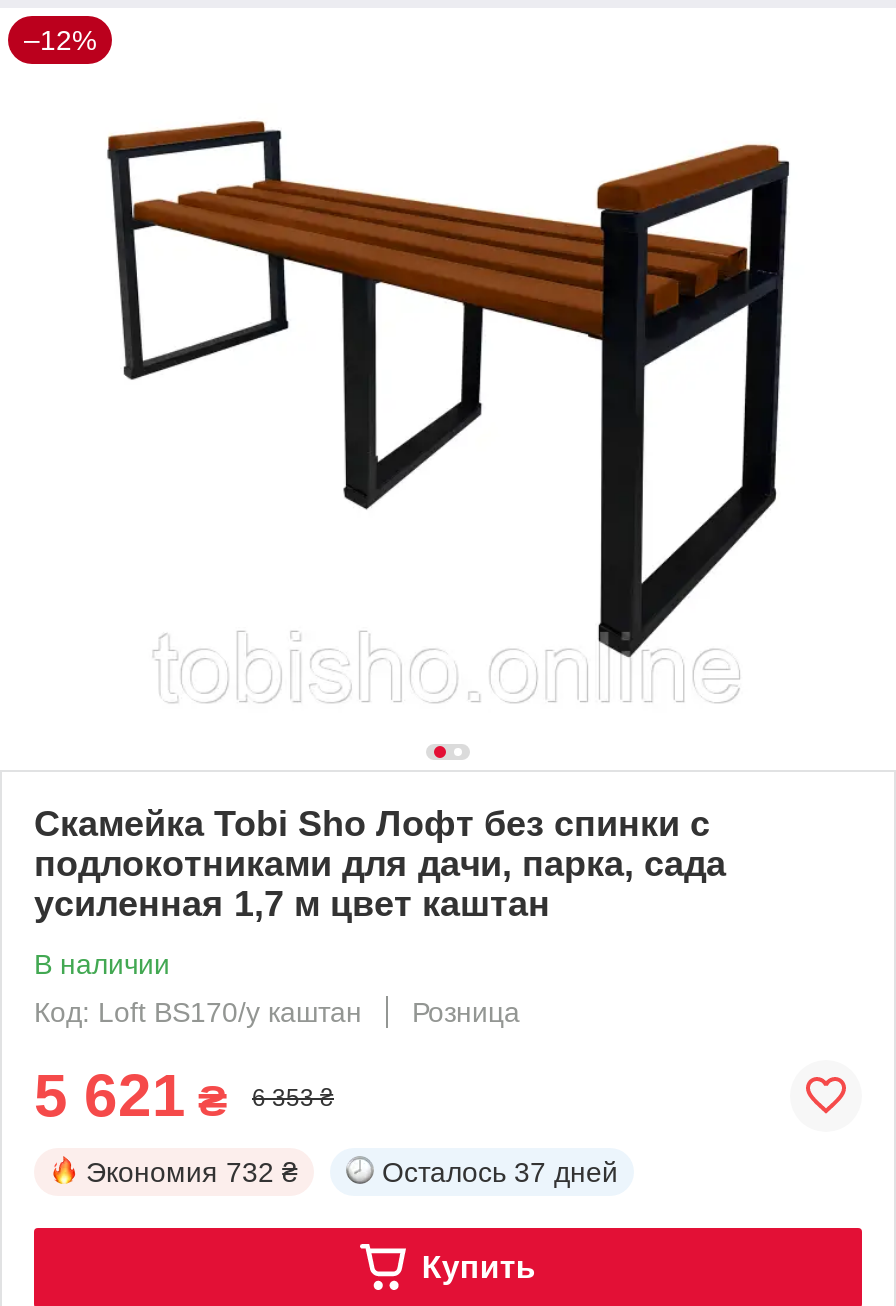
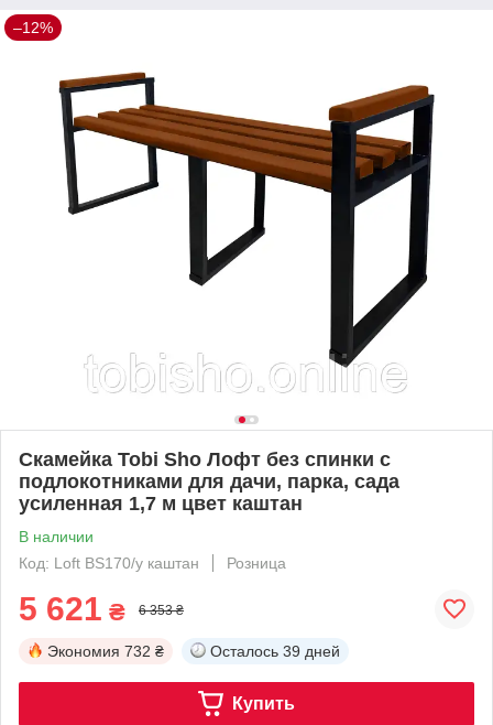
- Осталось 37 дней
+ Осталось 39 дней
